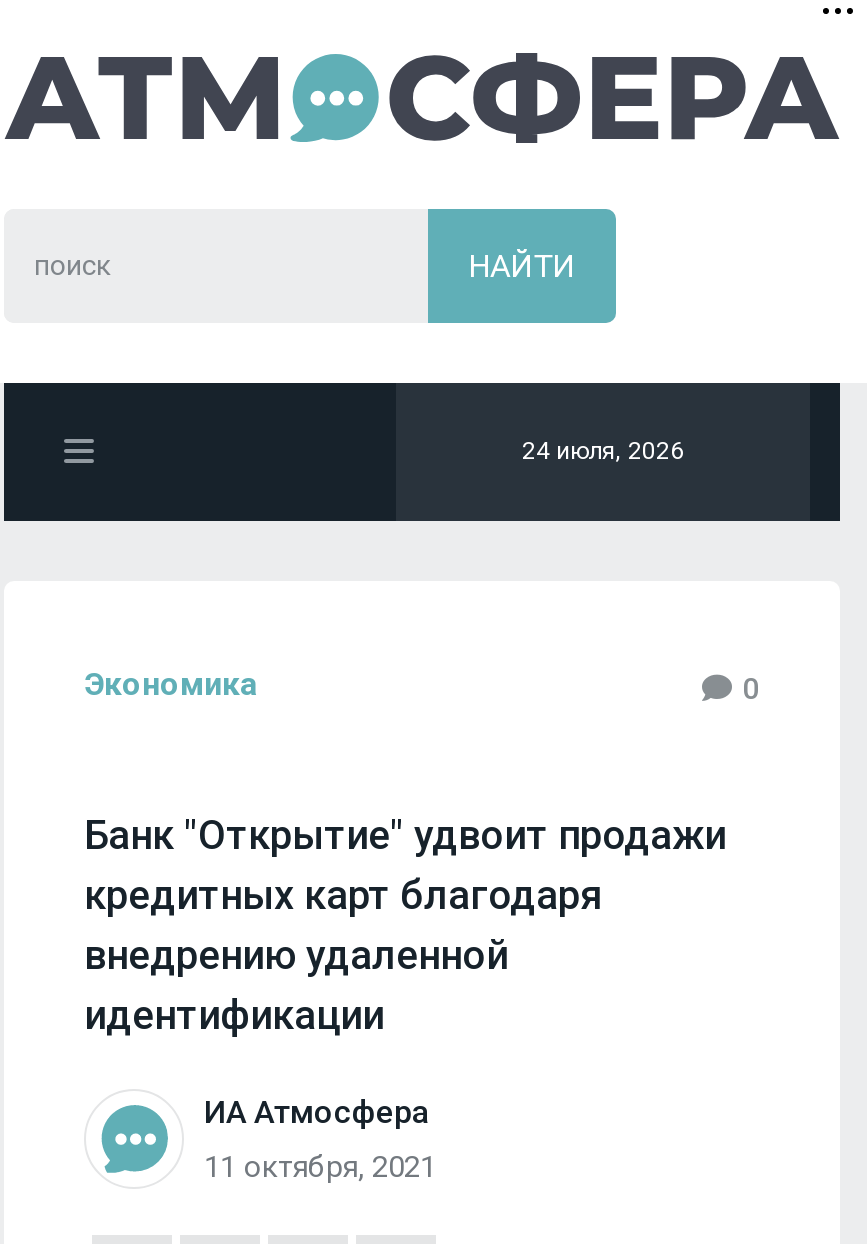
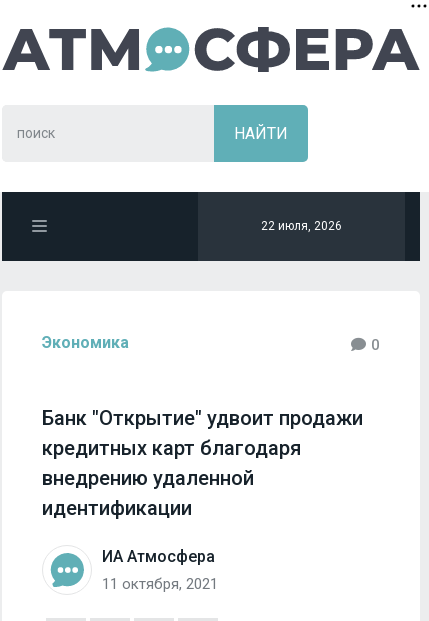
- 24 июля, 2026
+ 22 июля, 2026
